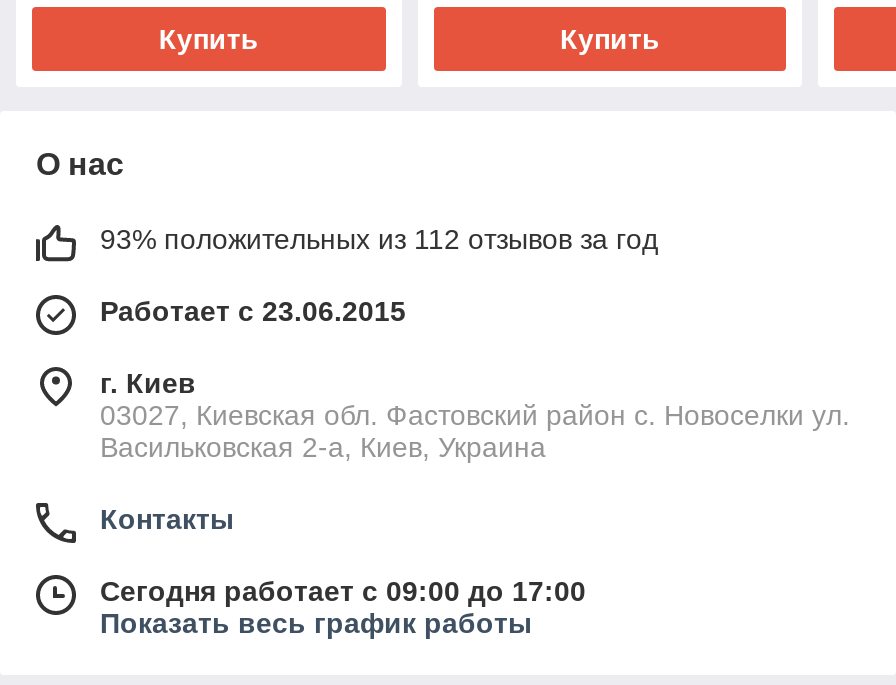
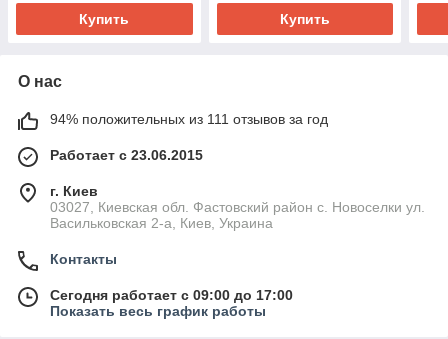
- 93% положительных из 112 отзывов за год
+ 94% положительных из 111 отзывов за год
